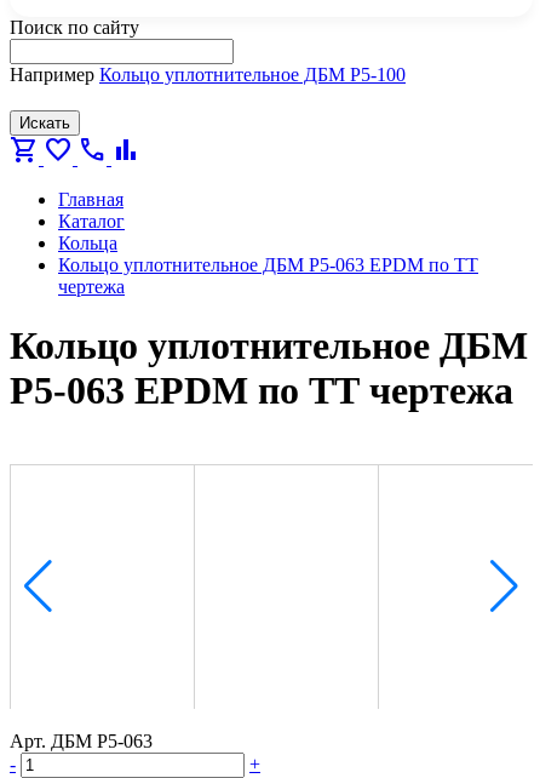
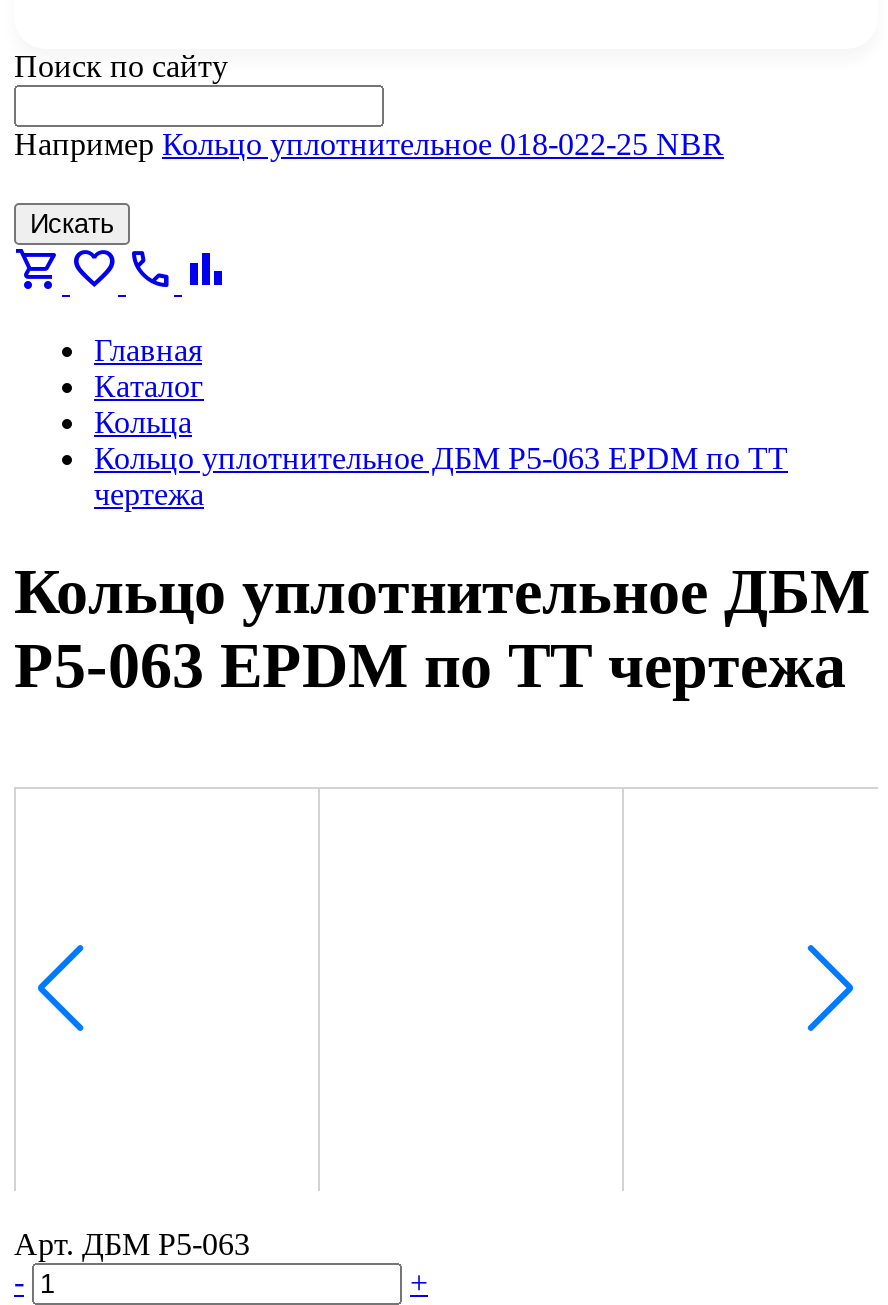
- НапримерКольцо уплотнительное ДБМ Р5-100
+ НапримерКольцо уплотнительное 018-022-25 NBR
